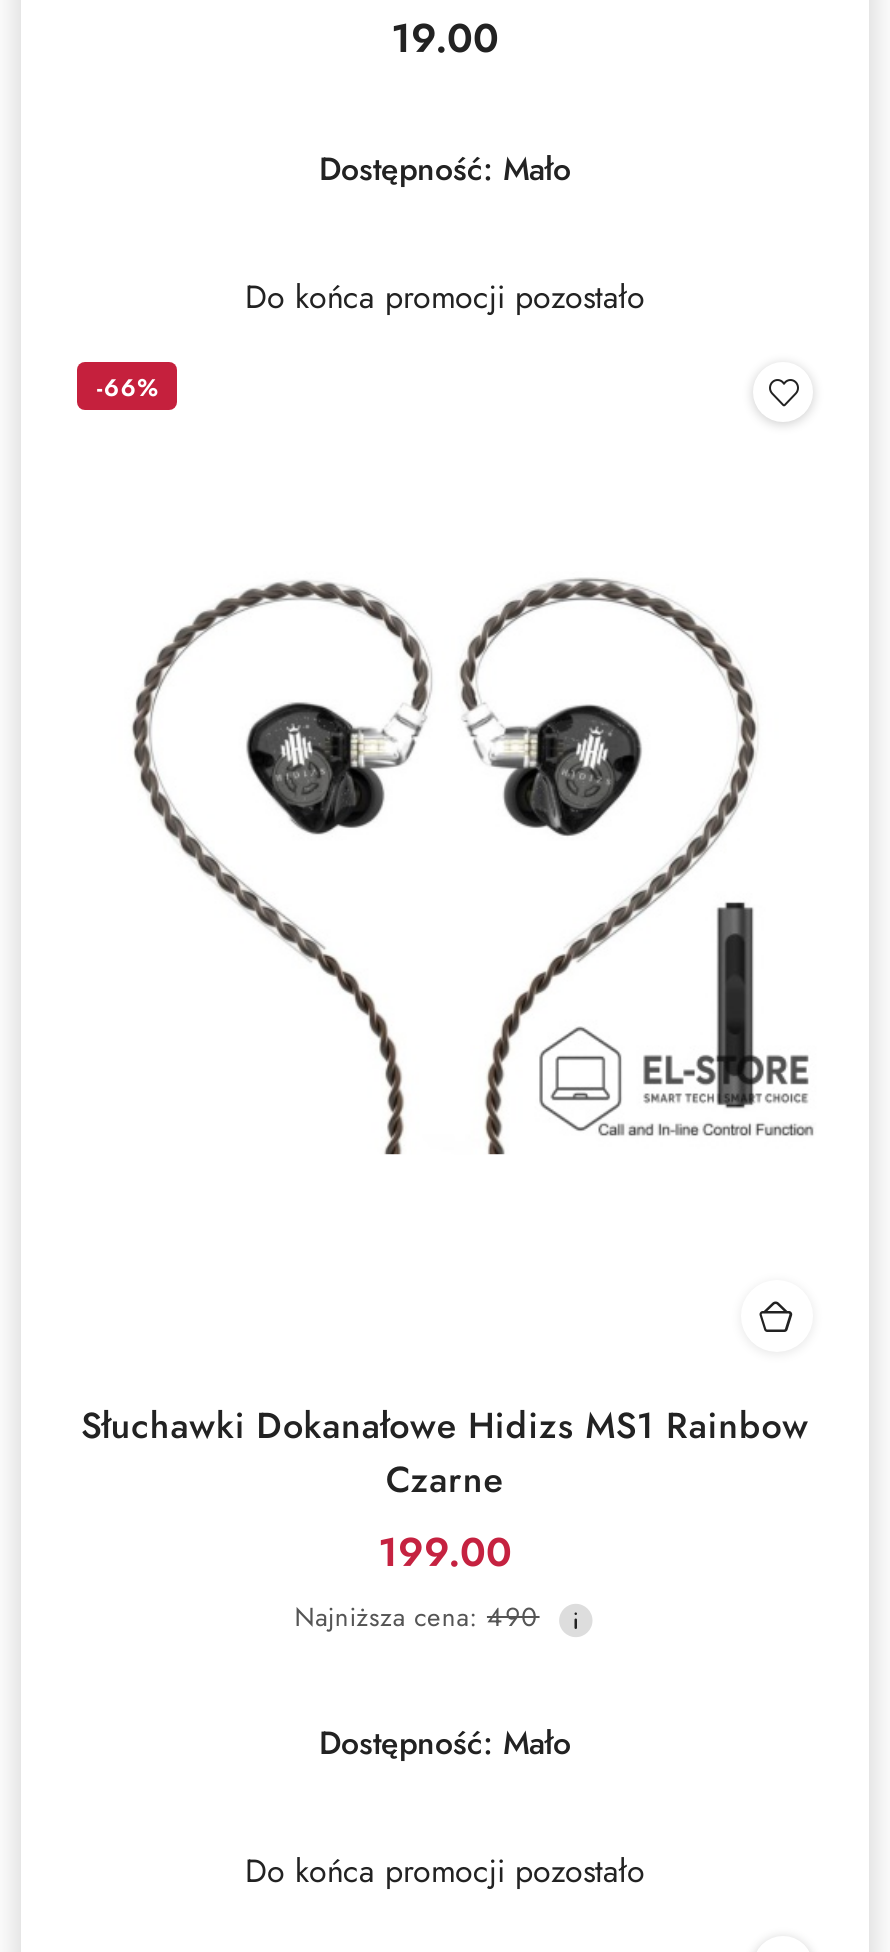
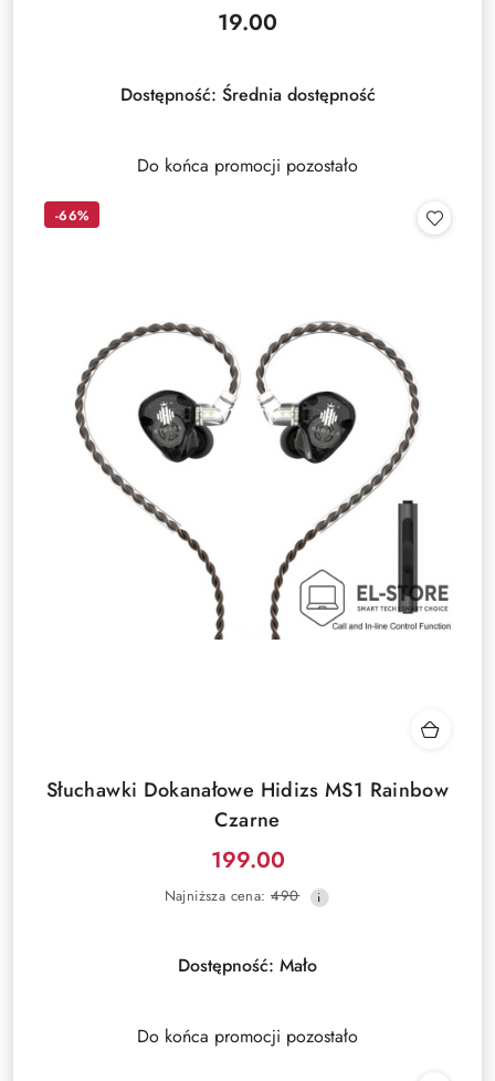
- Dostępność: Mało
+ Dostępność: Średnia dostępność
